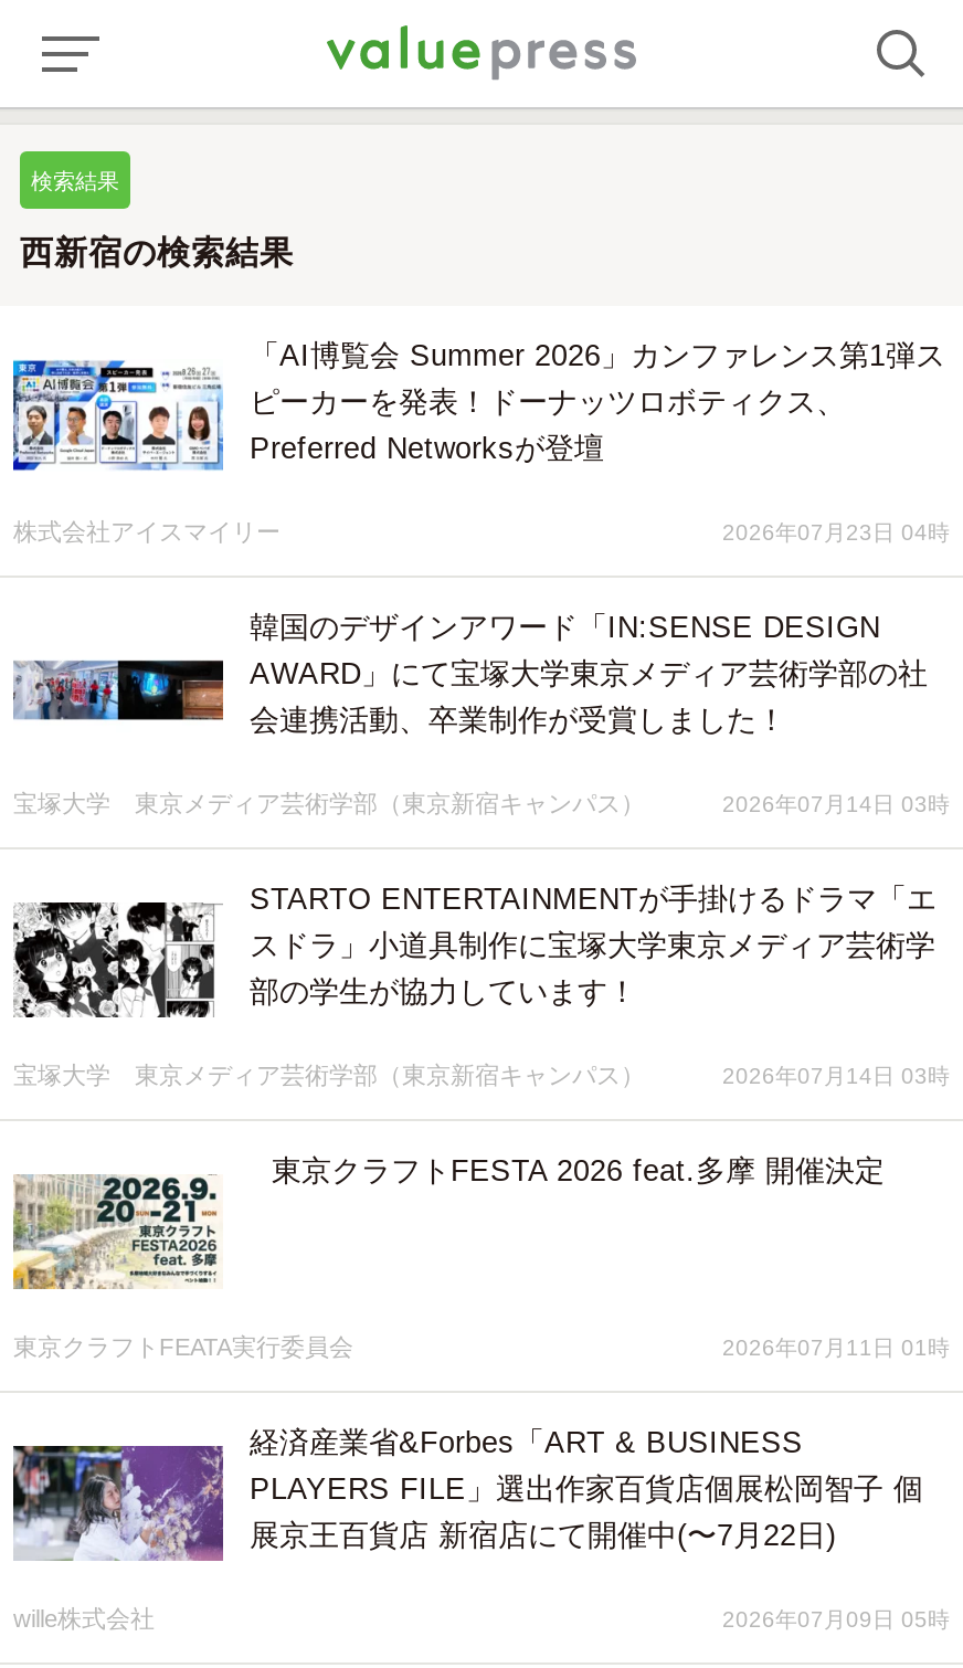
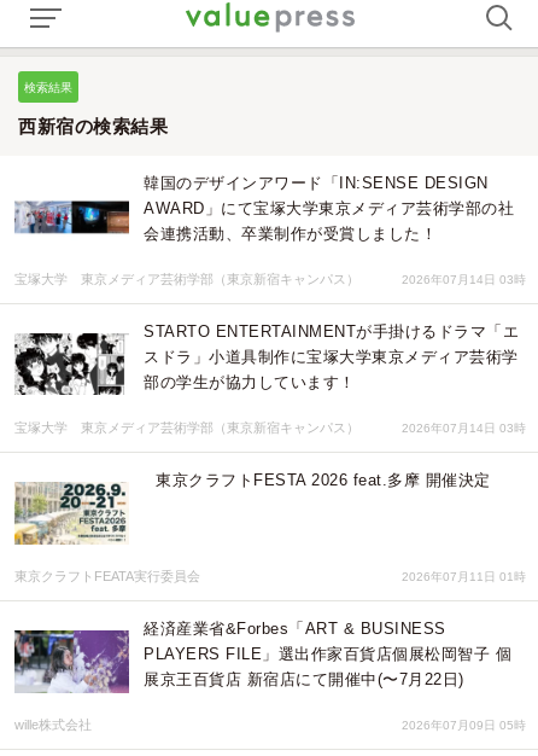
- [image]
- 「AI博覧会 Summer 2026」カンファレンス第1弾ス
- ピーカーを発表！ドーナッツロボティクス、
- Preferred Networksが登壇
- 株式会社アイスマイリー
- 2026年07月23日 04時
